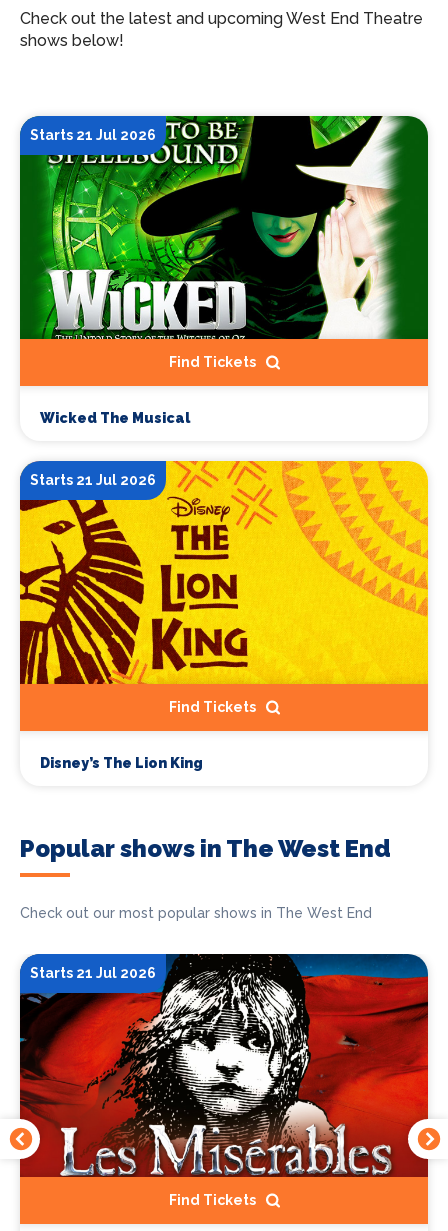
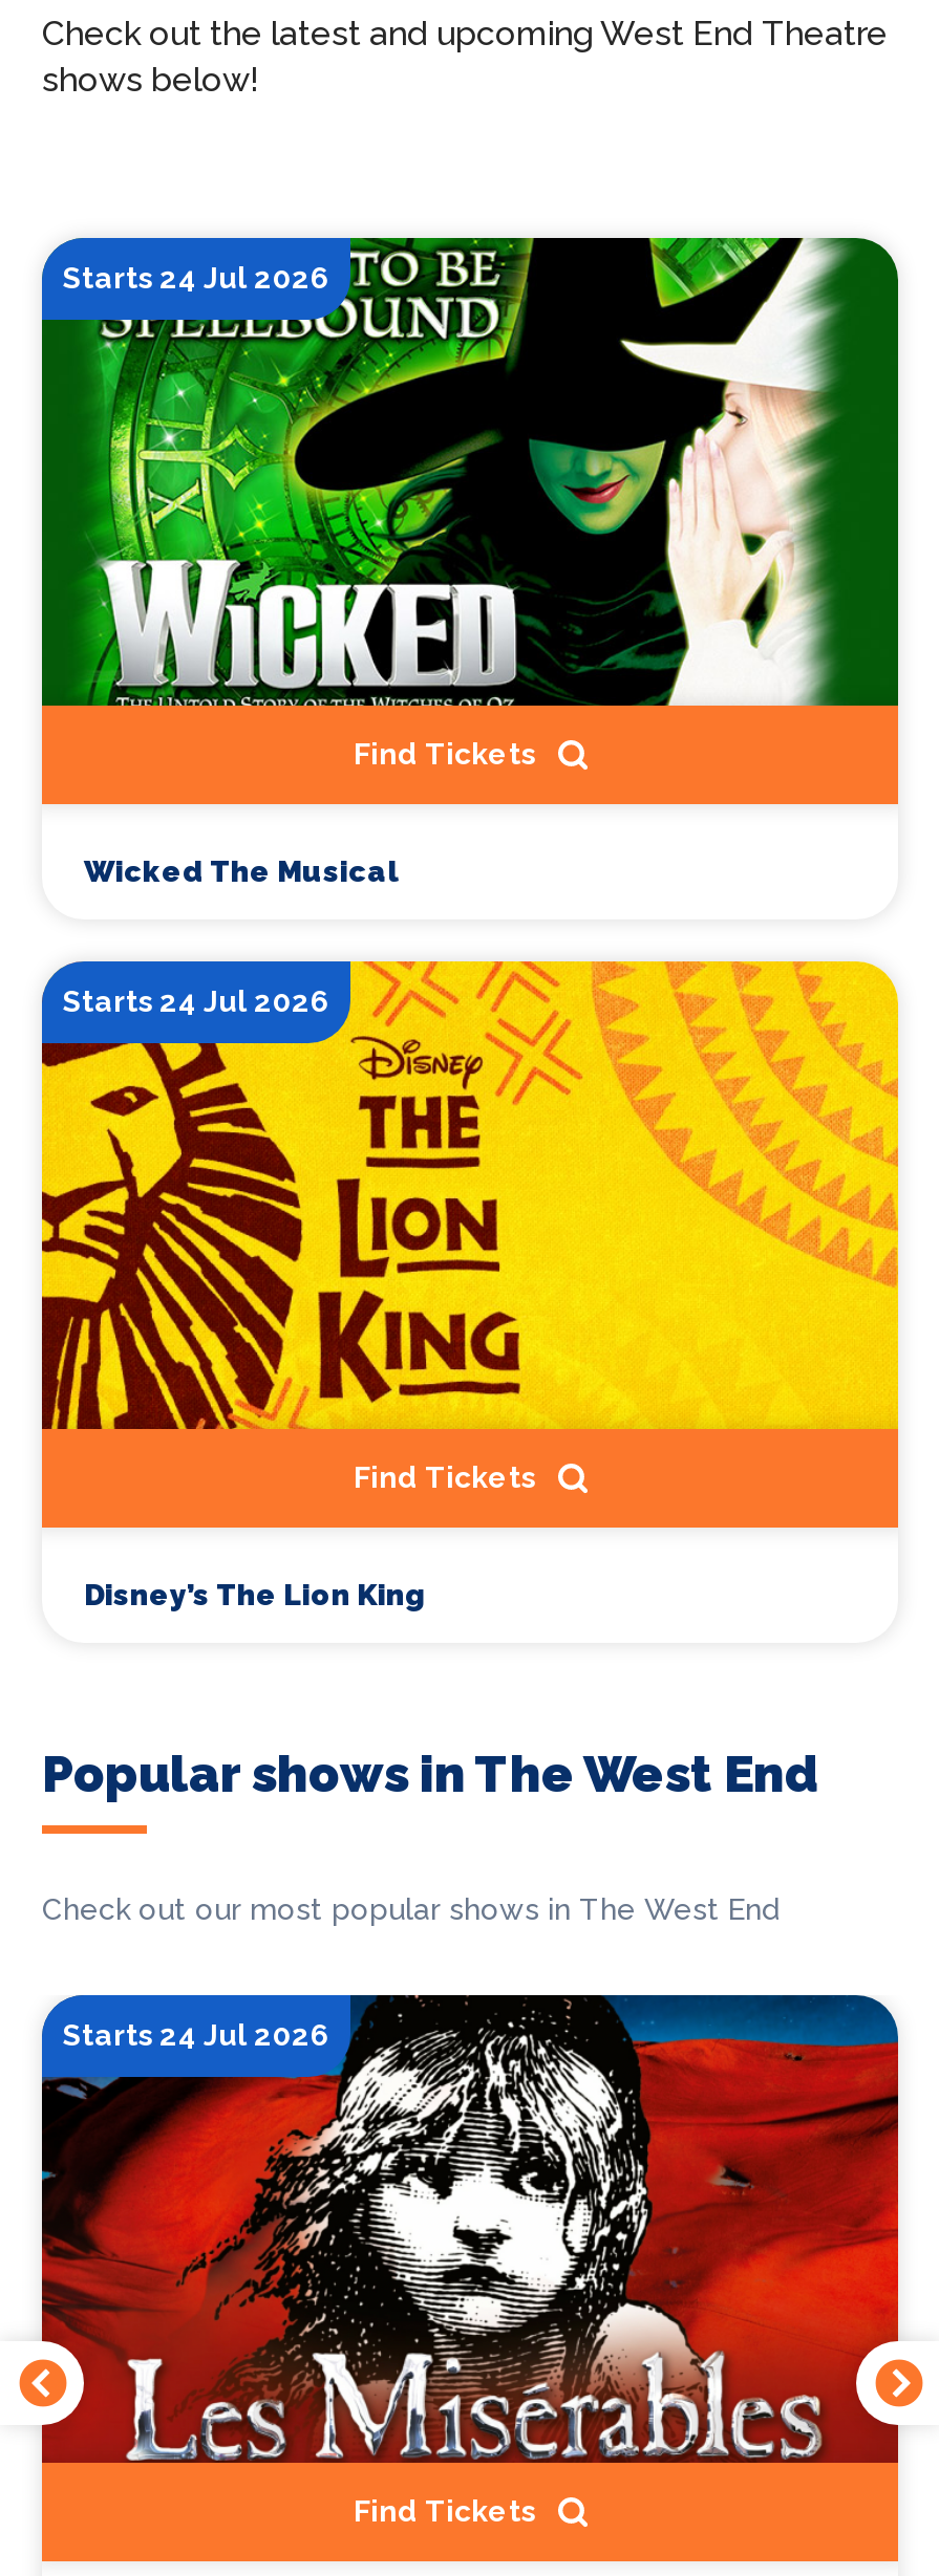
- Starts 21 Jul 2026
+ Starts 24 Jul 2026

- Starts 21 Jul 2026
+ Starts 24 Jul 2026

- Starts 21 Jul 2026
+ Starts 24 Jul 2026
